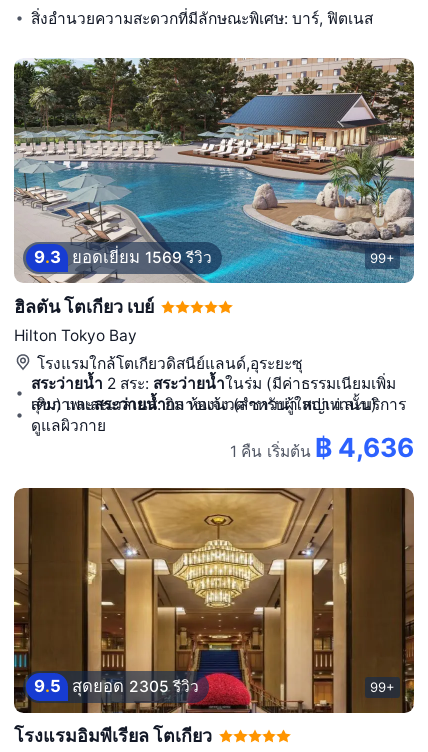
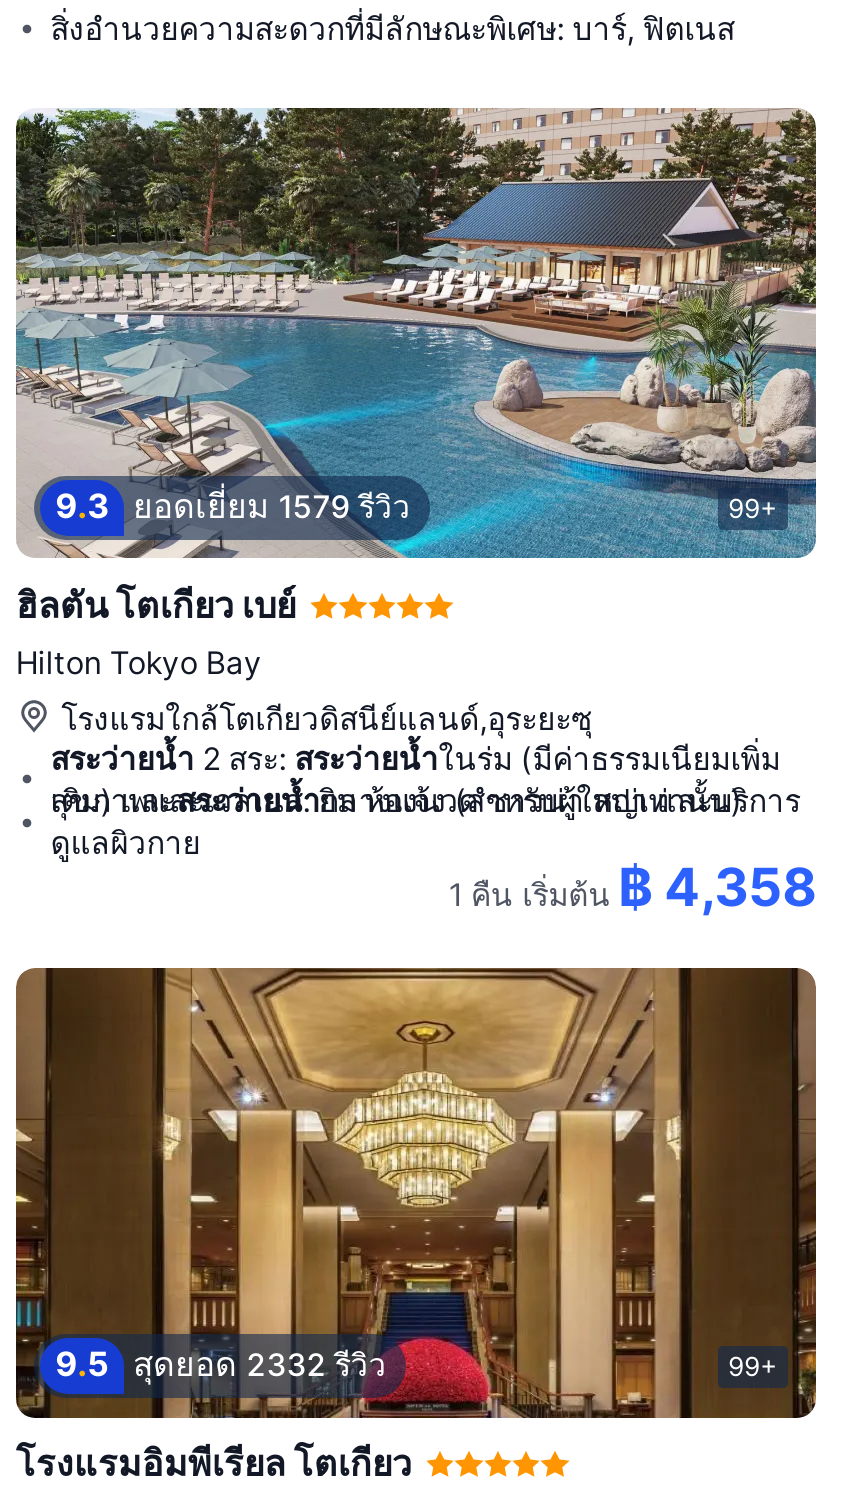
- 9.3 ยอดเยี่ยม 1569 รีวิว
+ 9.3 ยอดเยี่ยม 1579 รีวิว

- 1 คืน เริ่มต้น฿ 4,636
+ 1 คืน เริ่มต้น฿ 4,358

- 9.5 สุดยอด 2305 รีวิว
+ 9.5 สุดยอด 2332 รีวิว
